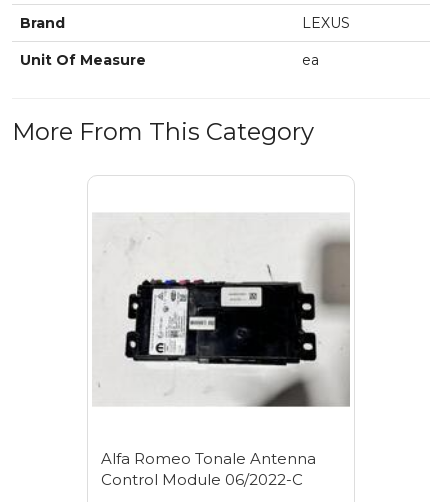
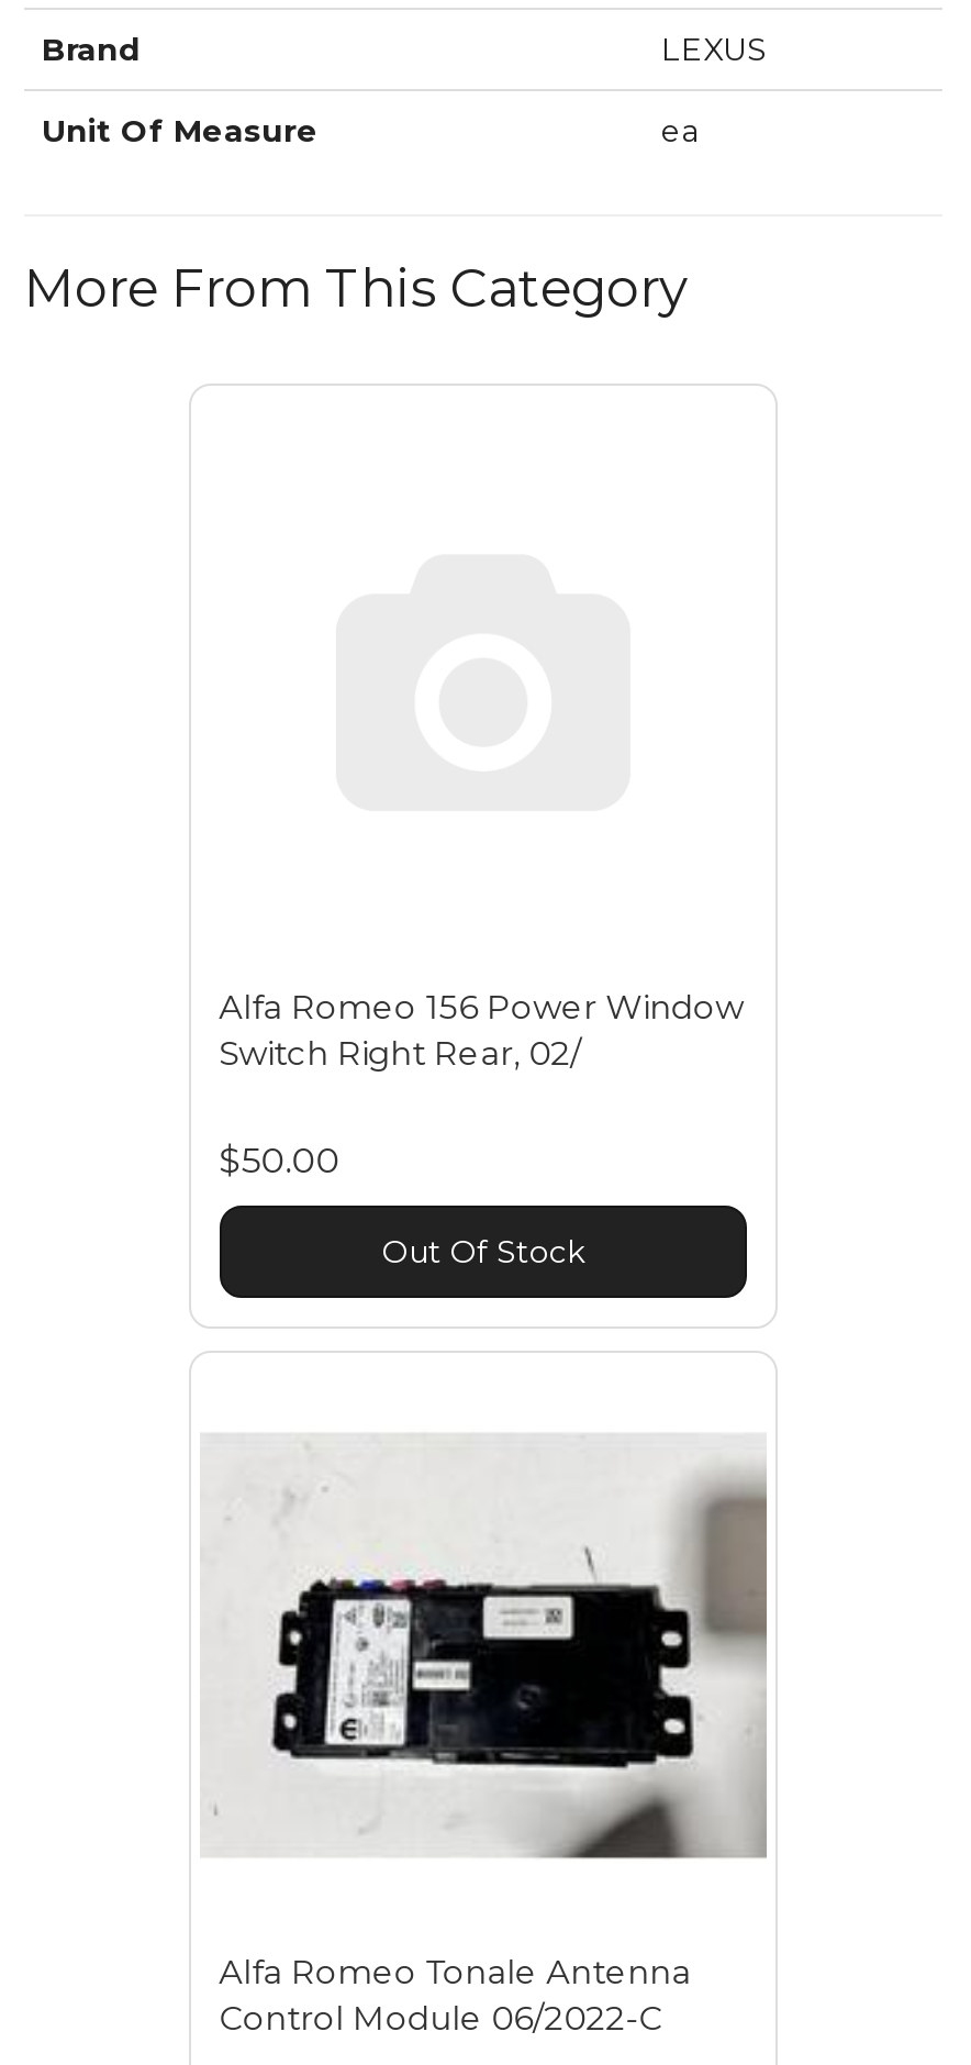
+ Alfa Romeo 156 Power Window
+ Switch Right Rear, 02/
+ $50.00
+ Out Of Stock
